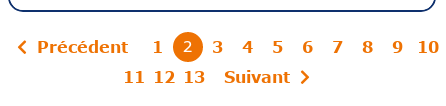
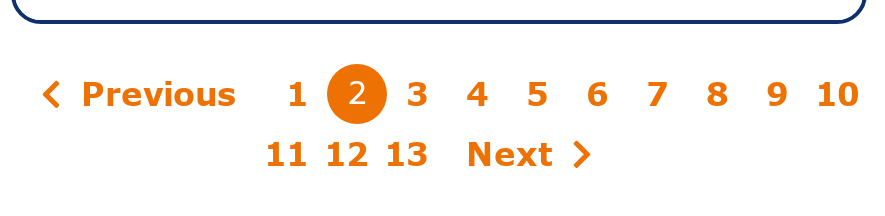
- Précédent
+ Previous

- Suivant
+ Next
